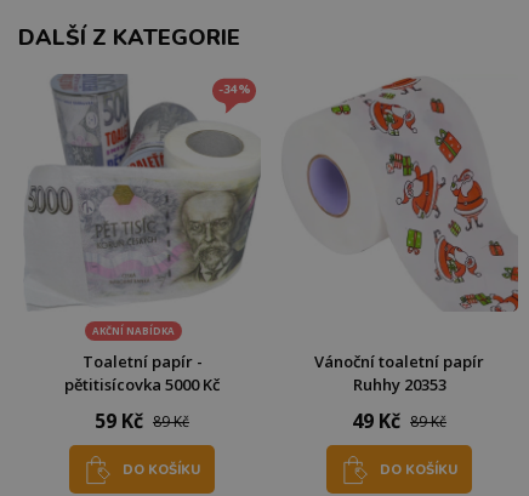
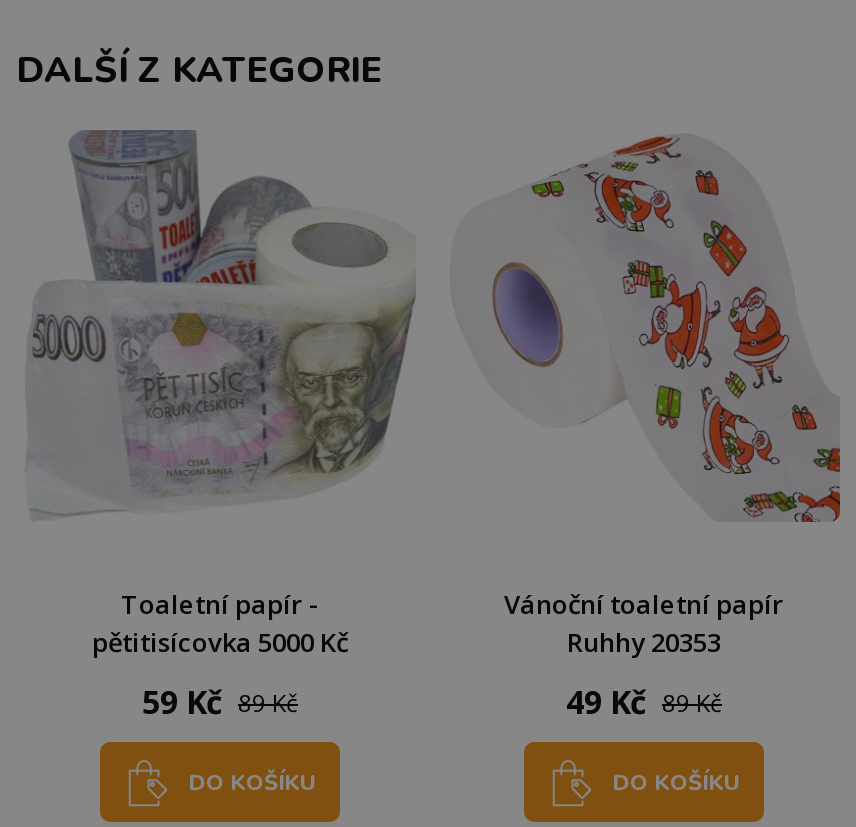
- -34%

- AKČNÍ NABÍDKA
